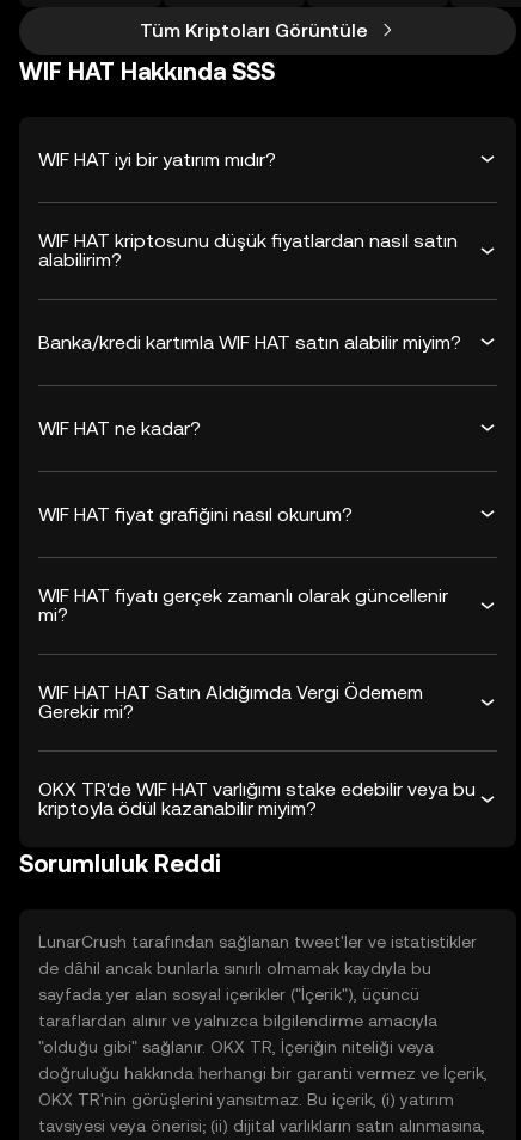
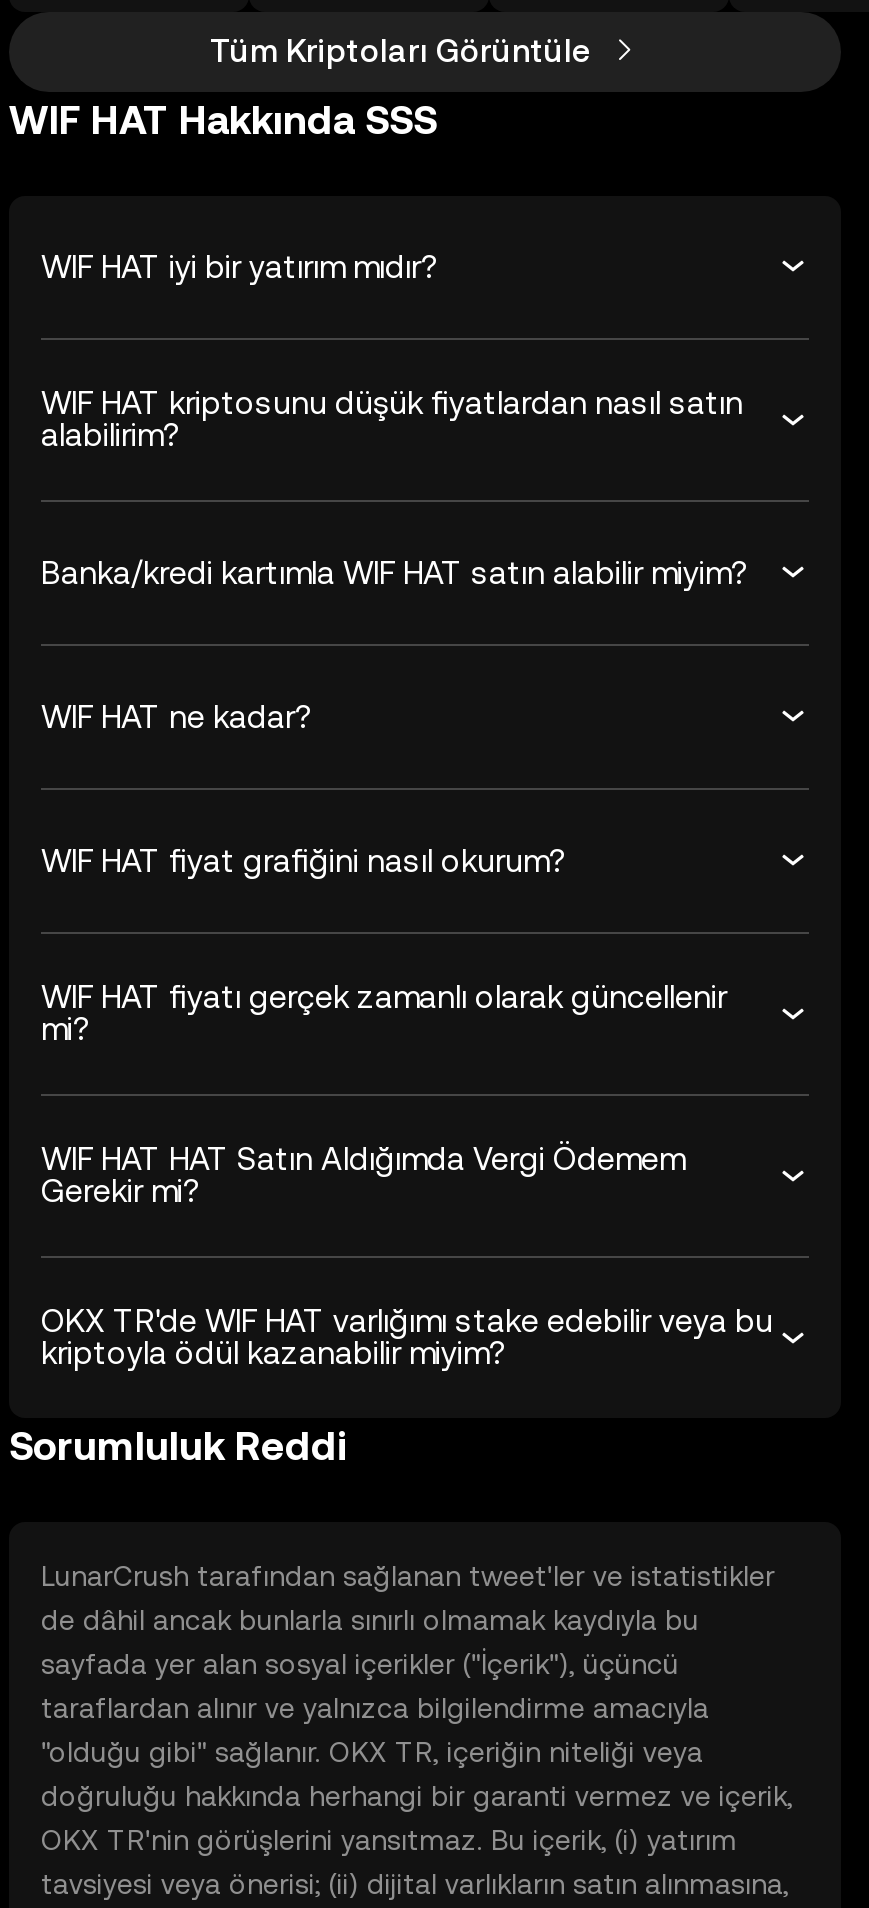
- "olduğu gibi" sağlanır. OKX TR, İçeriğin niteliği veya
+ "olduğu gibi" sağlanır. OKX TR, içeriğin niteliği veya

- doğruluğu hakkında herhangi bir garanti vermez ve İçerik,
+ doğruluğu hakkında herhangi bir garanti vermez ve içerik,
